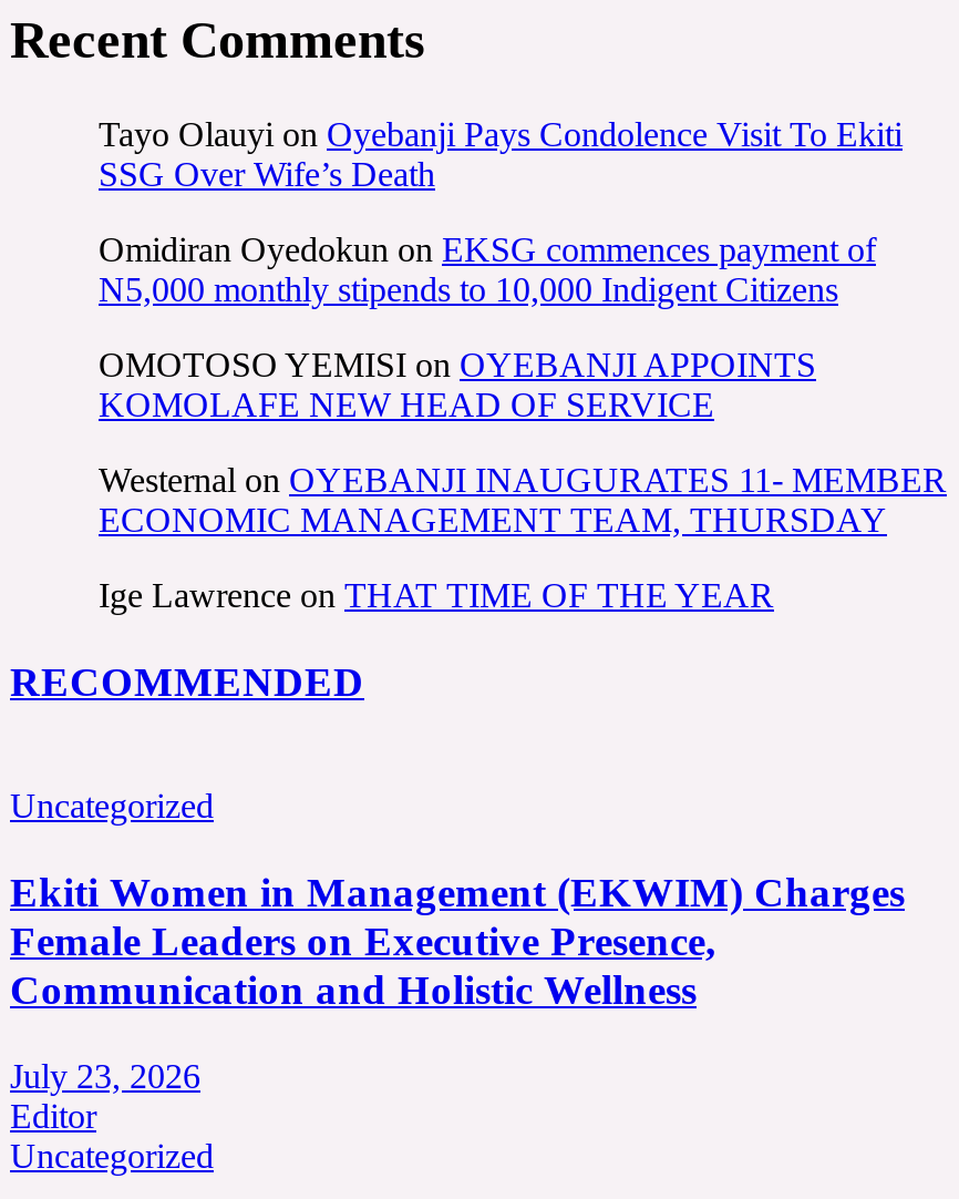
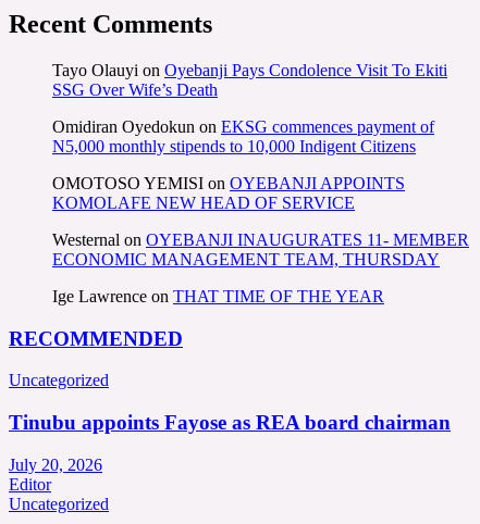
- Ekiti Women in Management (EKWIM) Charges
- Female Leaders on Executive Presence,
- Communication and Holistic Wellness
+ Tinubu appoints Fayose as REA board chairman

- July 23, 2026
+ July 20, 2026
